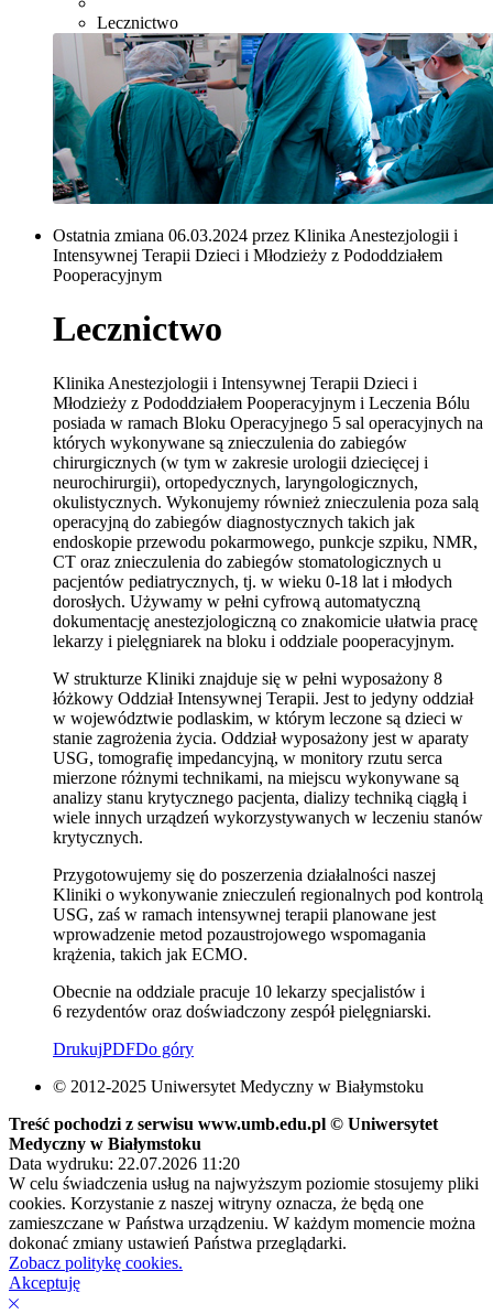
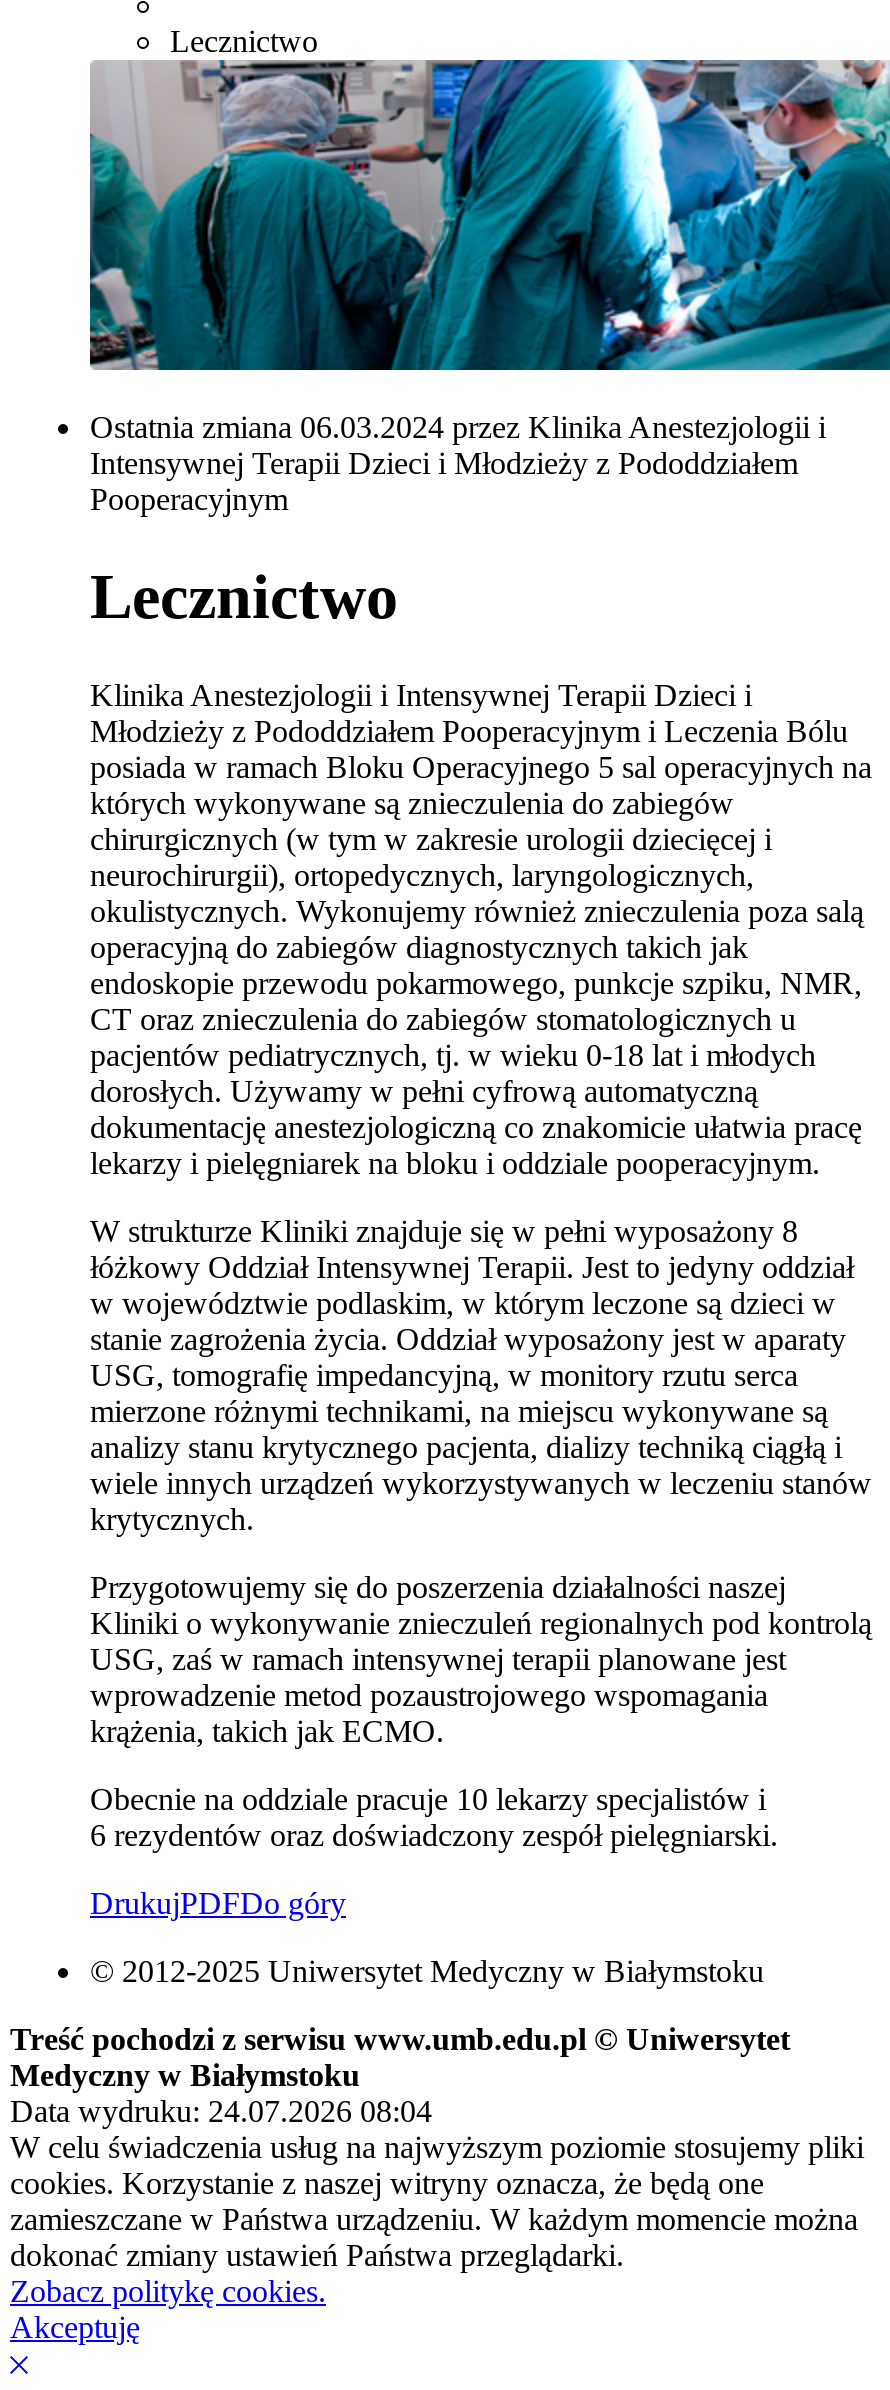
- Data wydruku: 22.07.2026 11:20
+ Data wydruku: 24.07.2026 08:04
